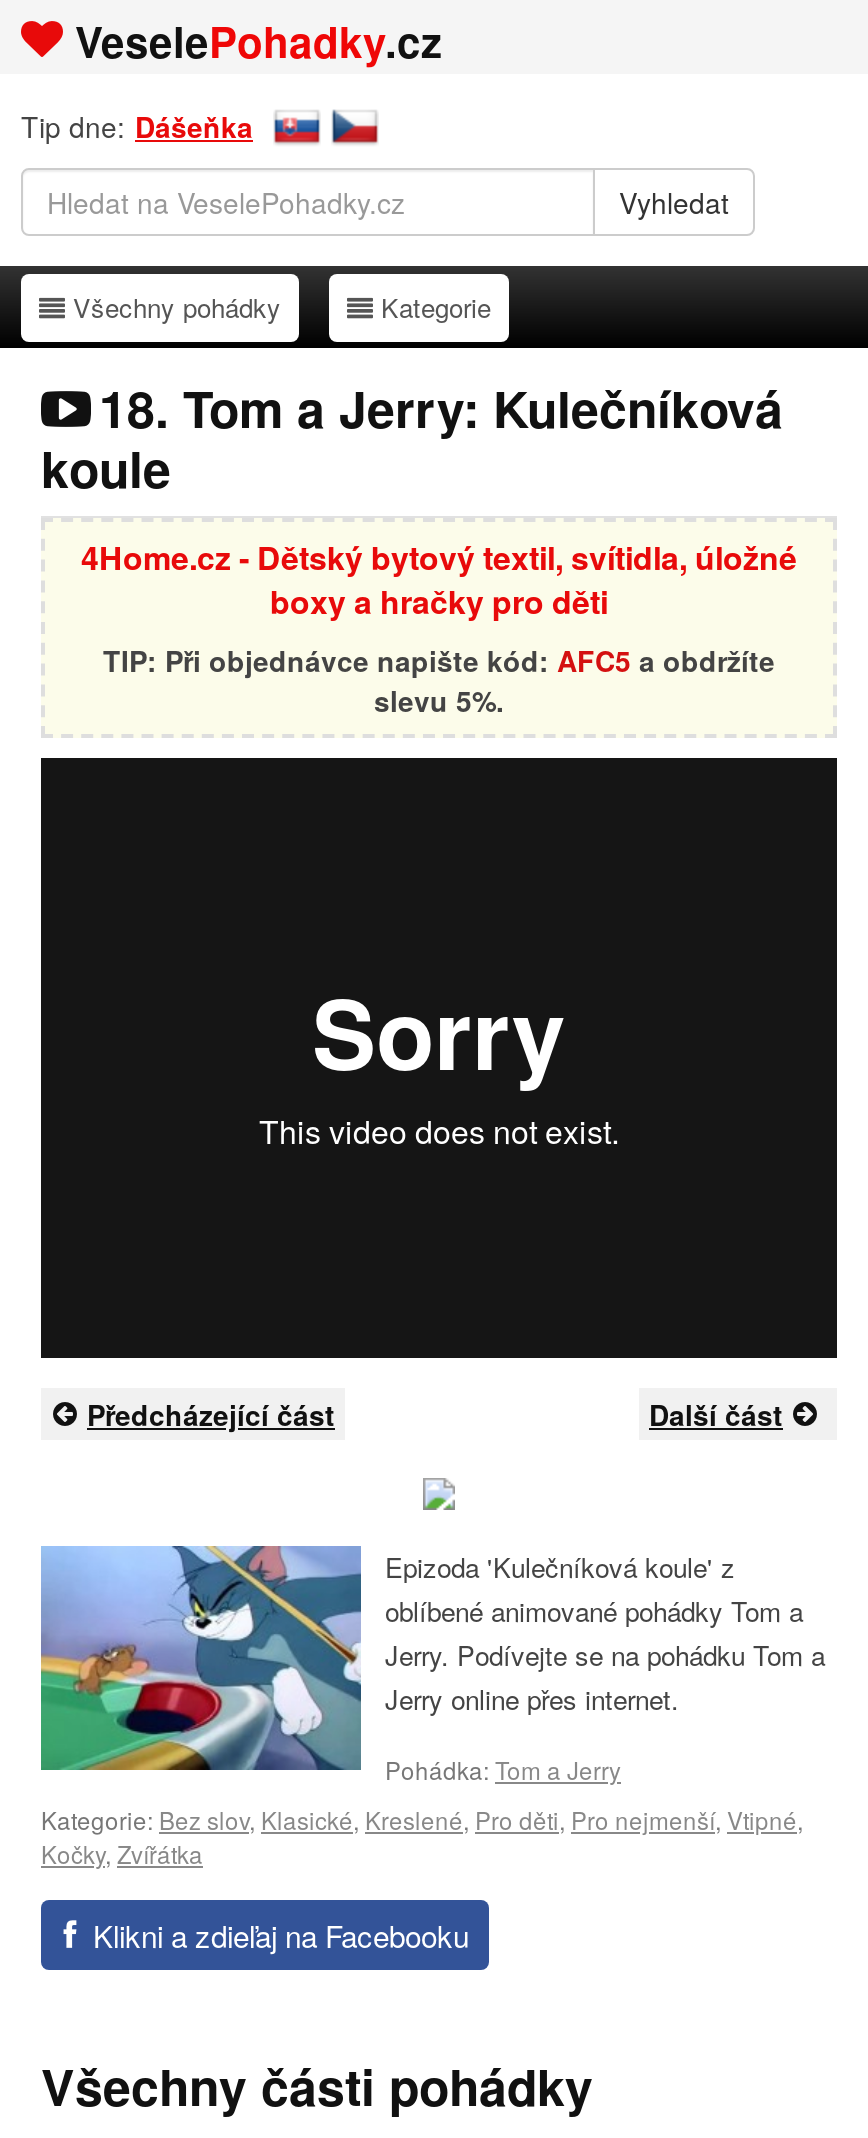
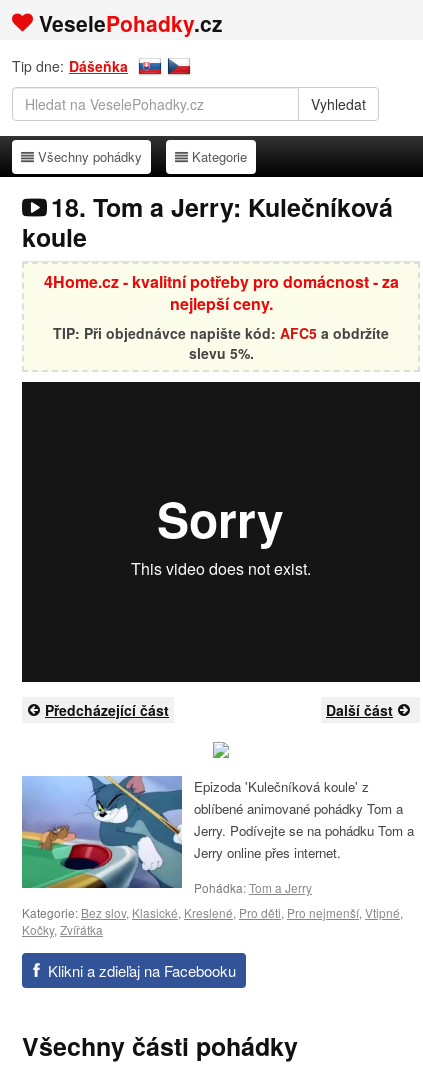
- 4Home.cz - Dětský bytový textil, svítidla, úložné
- boxy a hračky pro děti
+ 4Home.cz - kvalitní potřeby pro domácnost - za
+ nejlepší ceny.
